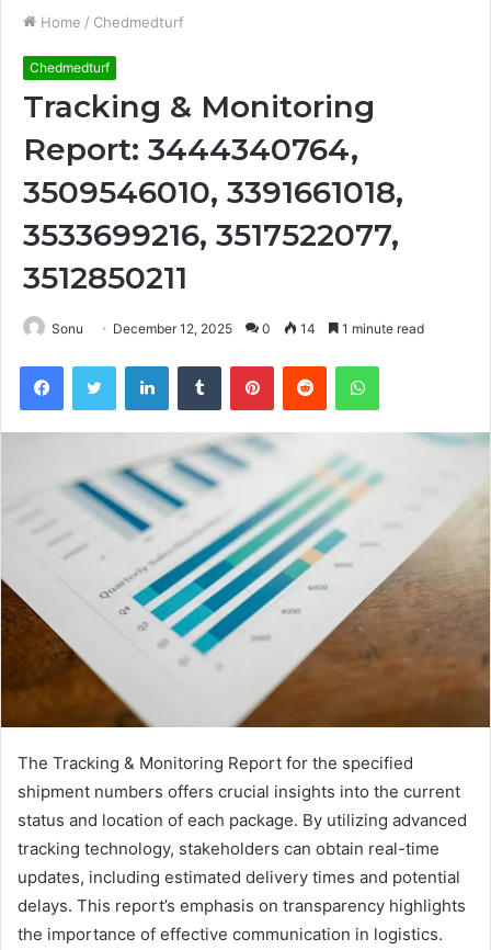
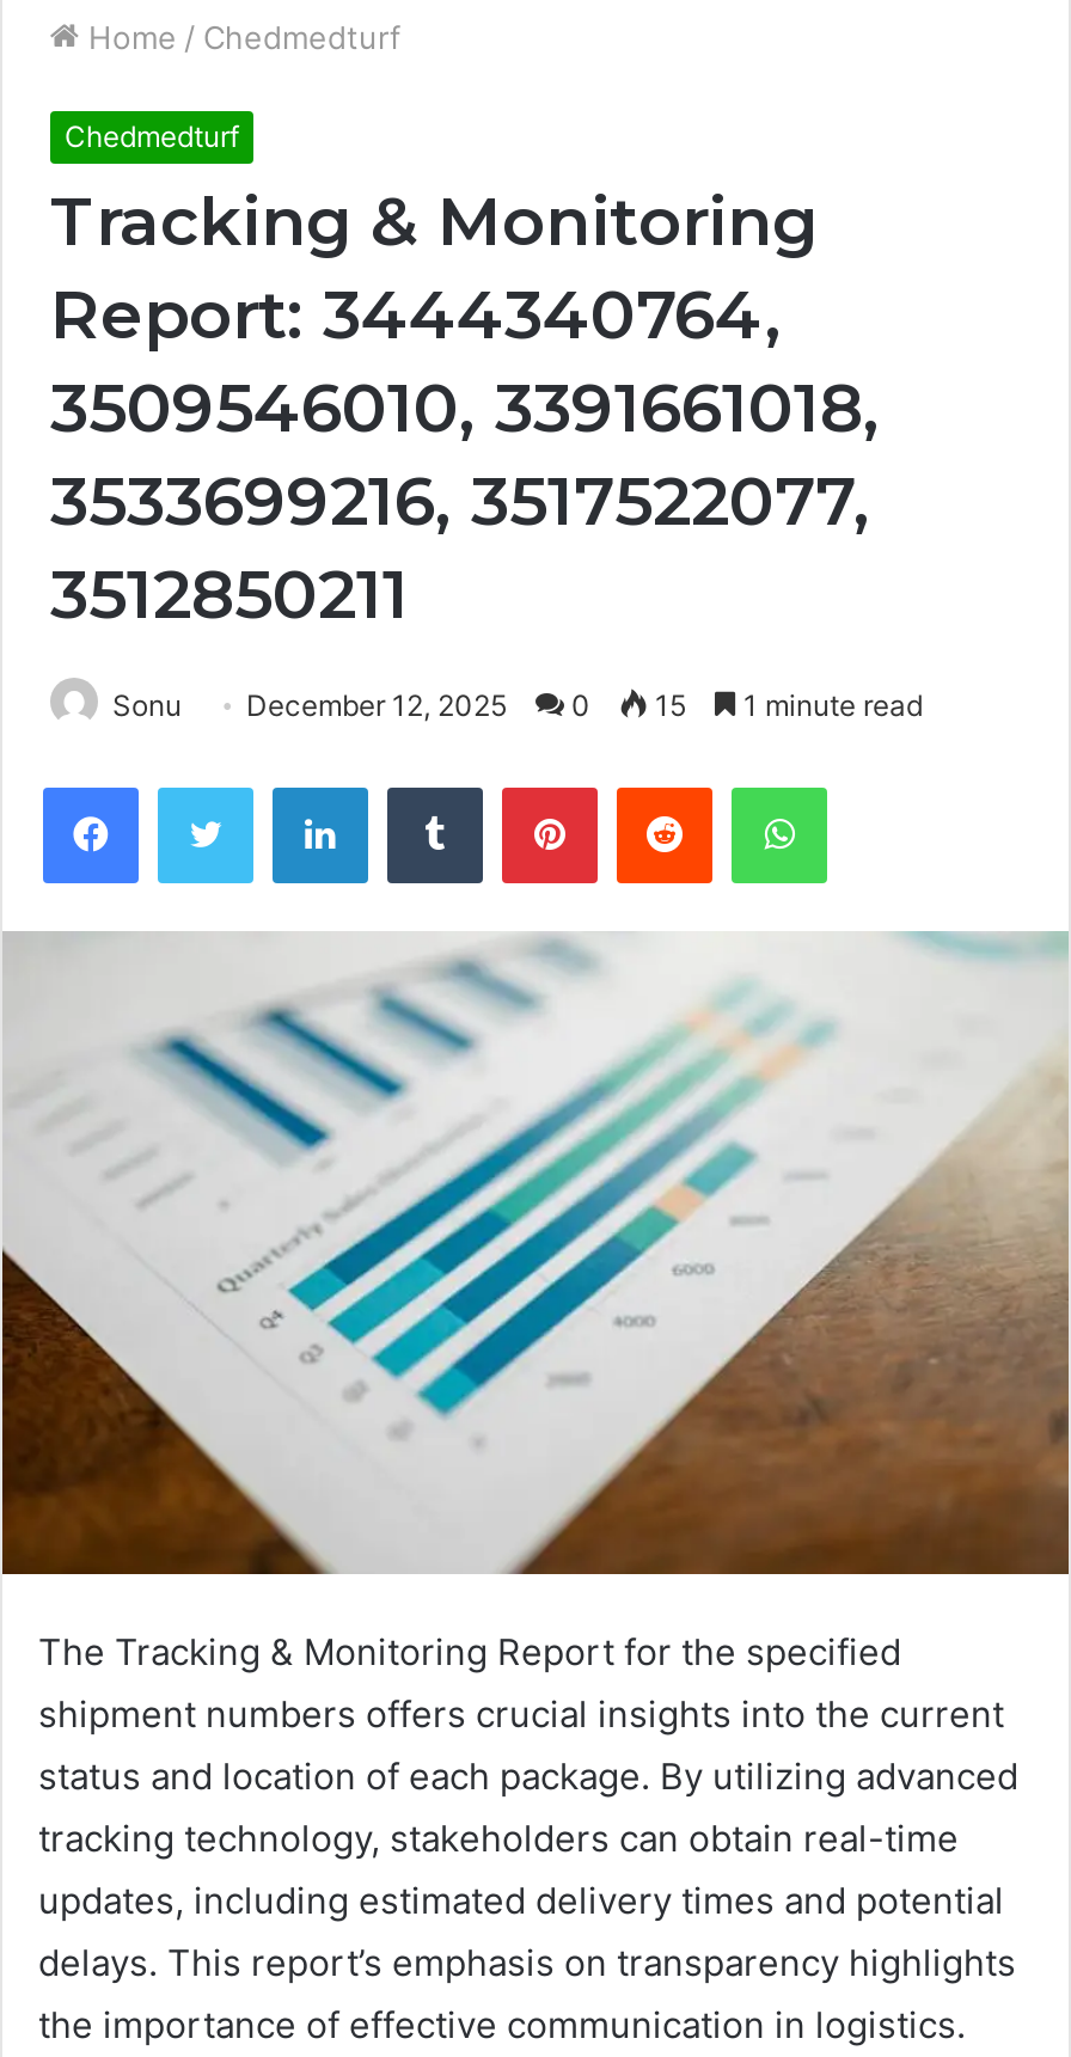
- Sonu December 12, 2025 0 14 1 minute read
+ Sonu December 12, 2025 0 15 1 minute read
